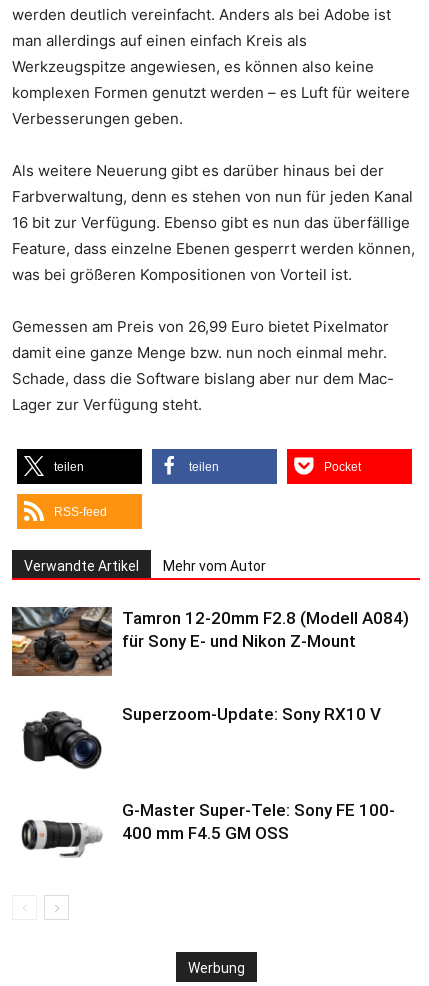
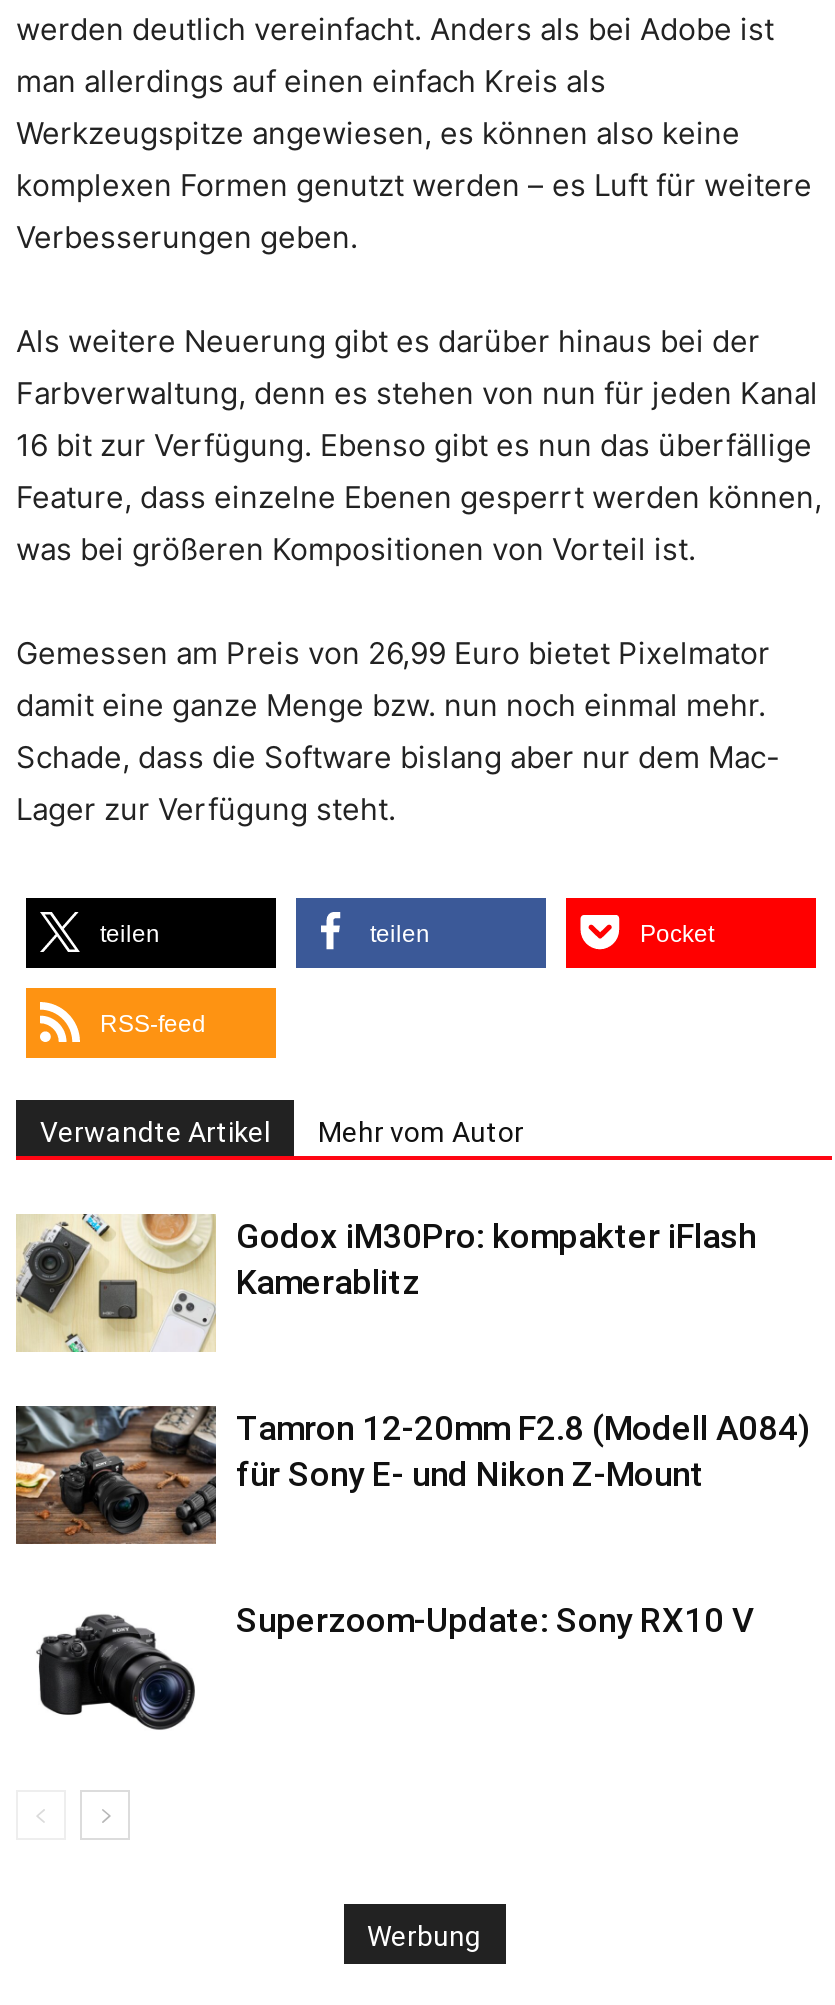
+ [image]
+ Godox iM30Pro: kompakter iFlash
+ Kamerablitz

moved down: [image] | Tamron 12-20mm F2.8 (Modell A084) | für Sony E- und Nikon Z-Mount | Superzoom-Update: Sony RX10 V

moved down: [image]

- [image]
- G-Master Super-Tele: Sony FE 100-
- 400 mm F4.5 GM OSS
